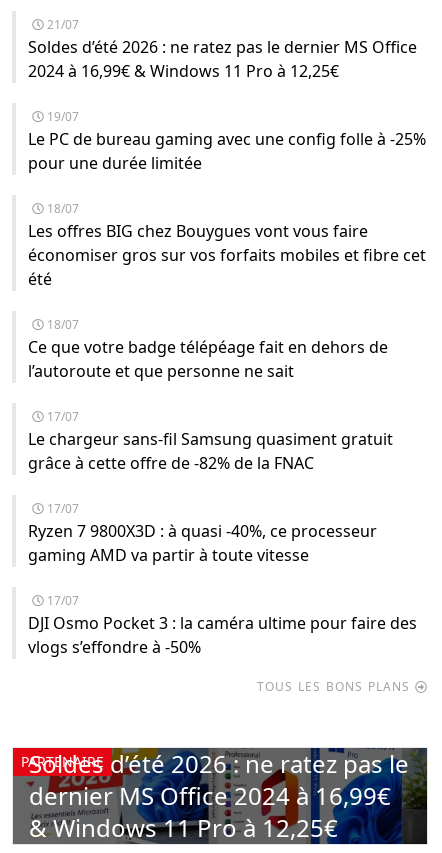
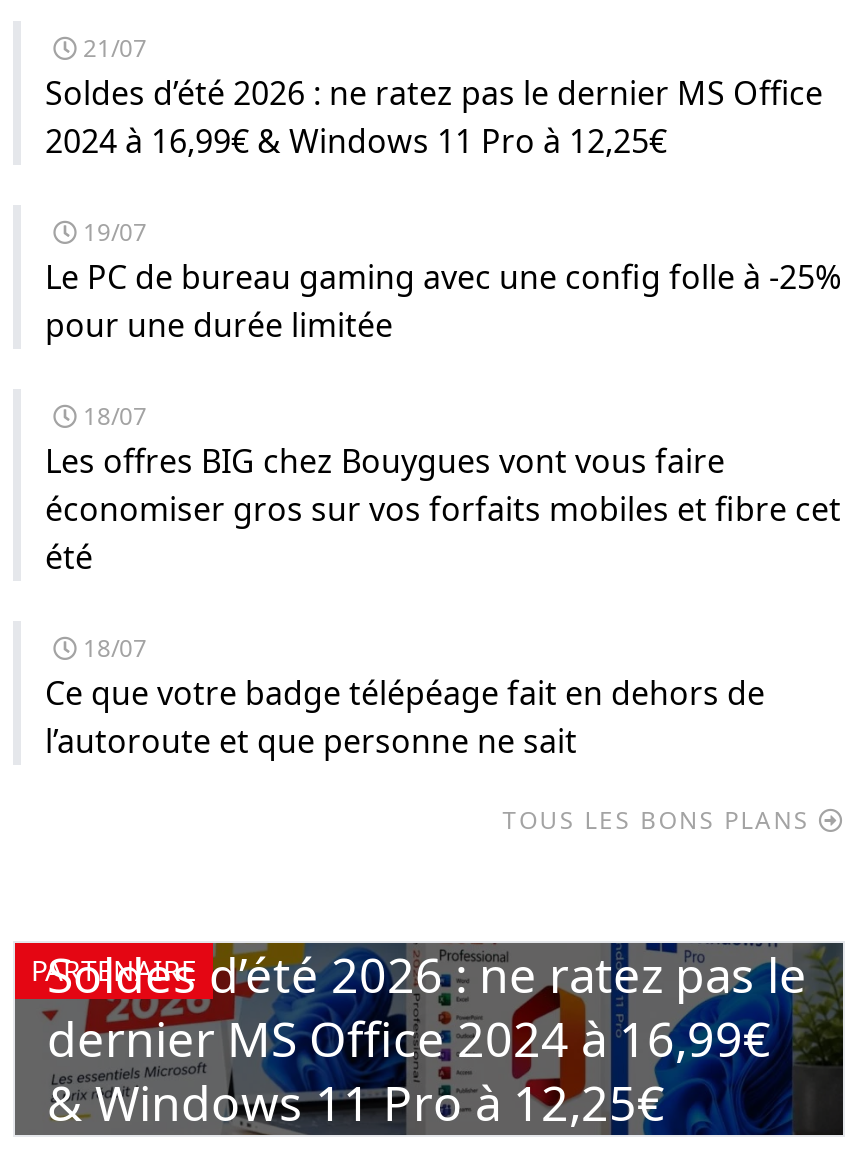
- 17/07
- Le chargeur sans-fil Samsung quasiment gratuit
- grâce à cette offre de -82% de la FNAC
- 17/07
- Ryzen 7 9800X3D : à quasi -40%, ce processeur
- gaming AMD va partir à toute vitesse
- 17/07
- DJI Osmo Pocket 3 : la caméra ultime pour faire des
- vlogs s’effondre à -50%
